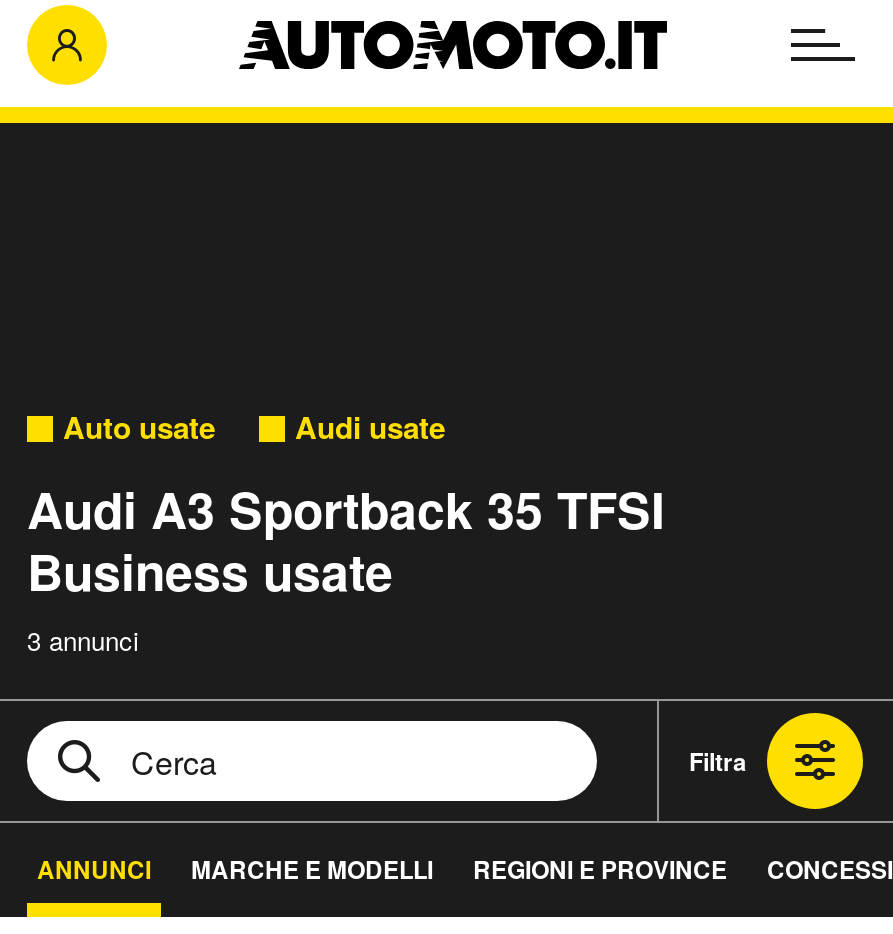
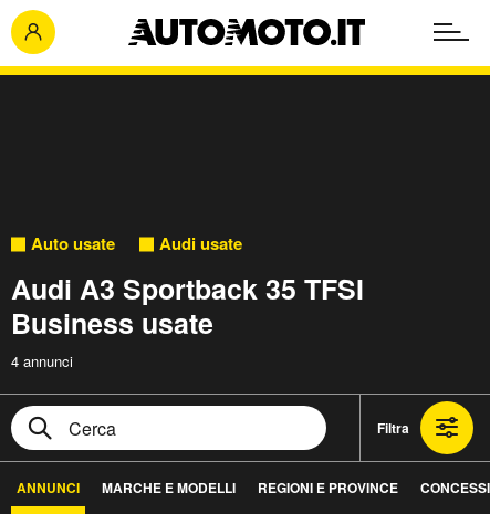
- 3 annunci
+ 4 annunci
